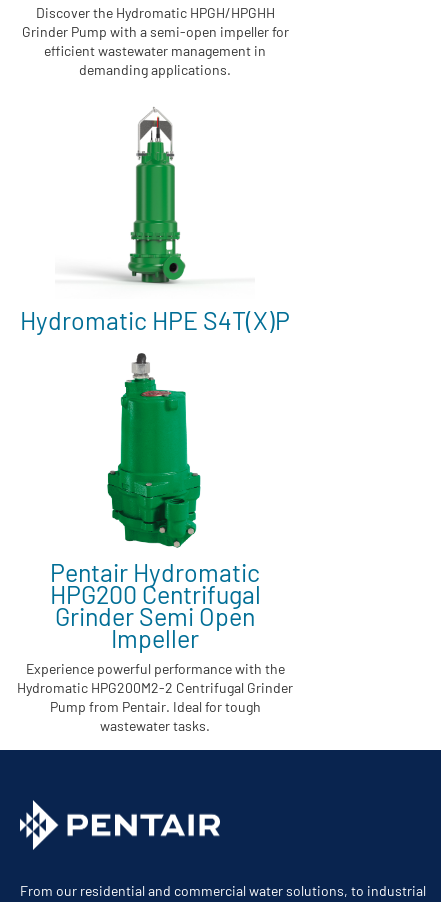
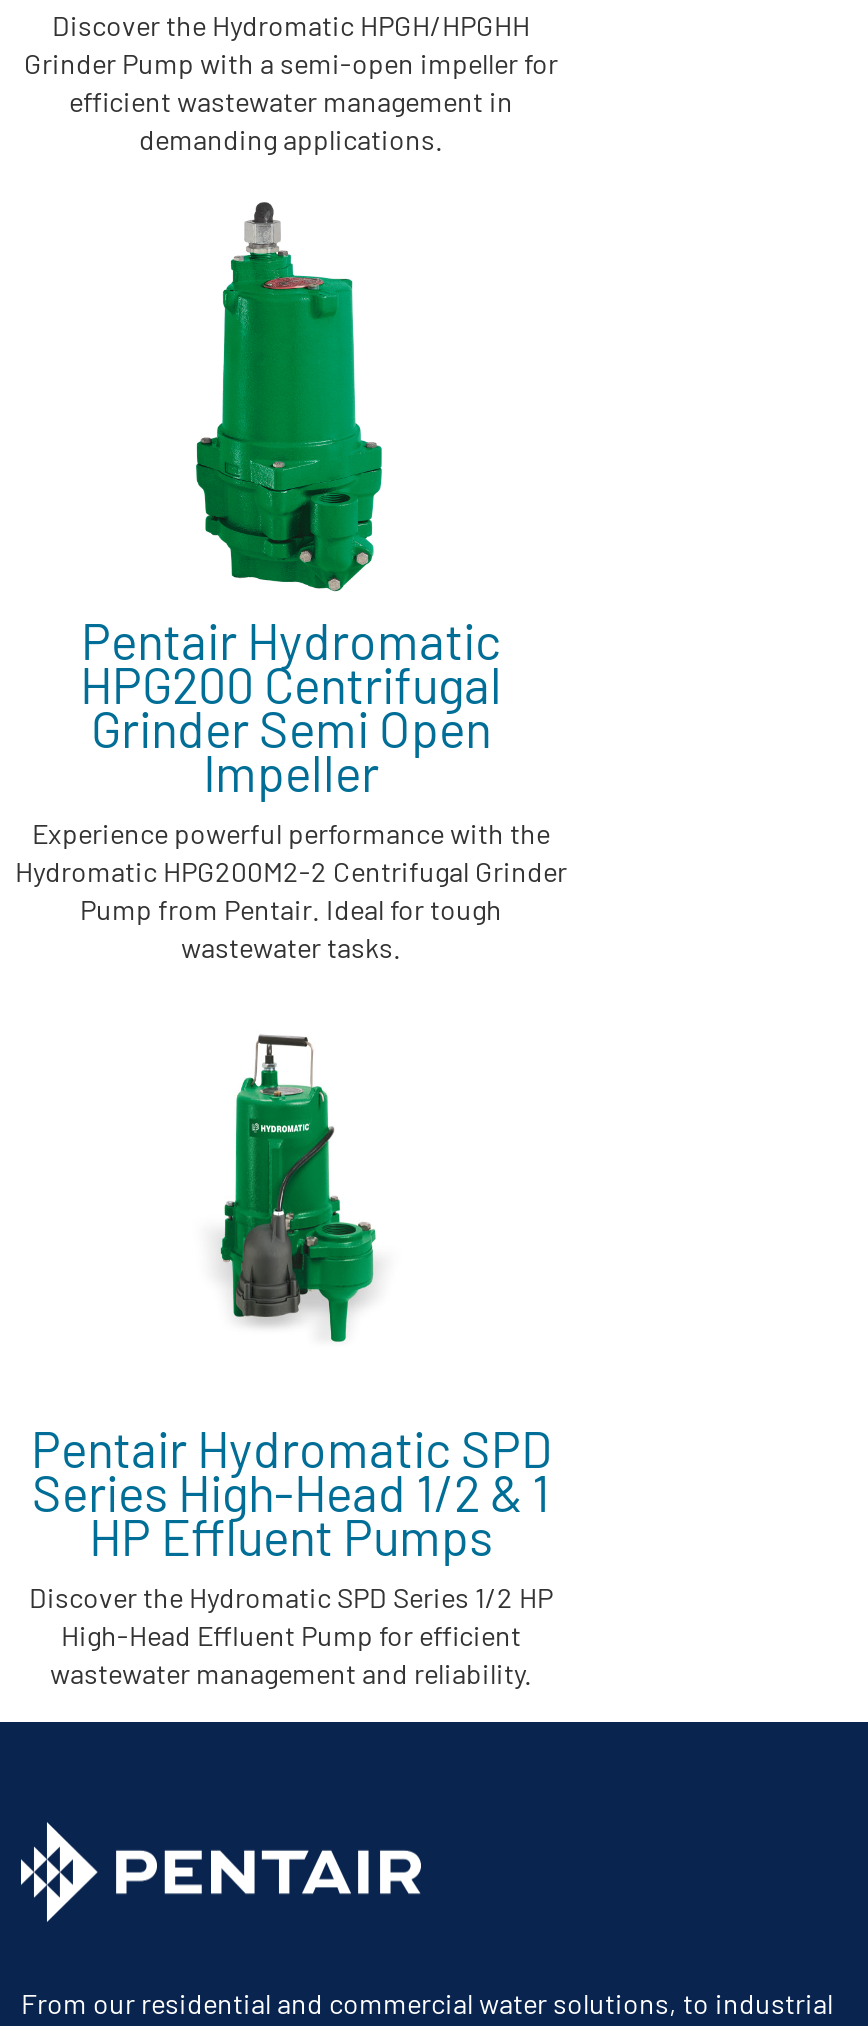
- [image]
- Hydromatic HPE S4T(X)P

moved up: [image]

moved up: [image] | Pentair Hydromatic | HPG200 Centrifugal | ... | Pump from Pentair. Ideal for tough | wastewater tasks.

+ [image]
+ Pentair Hydromatic SPD
+ Series High-Head 1/2 & 1
+ HP Effluent Pumps
+ Discover the Hydromatic SPD Series 1/2 HP
+ High-Head Effluent Pump for efficient
+ wastewater management and reliability.
